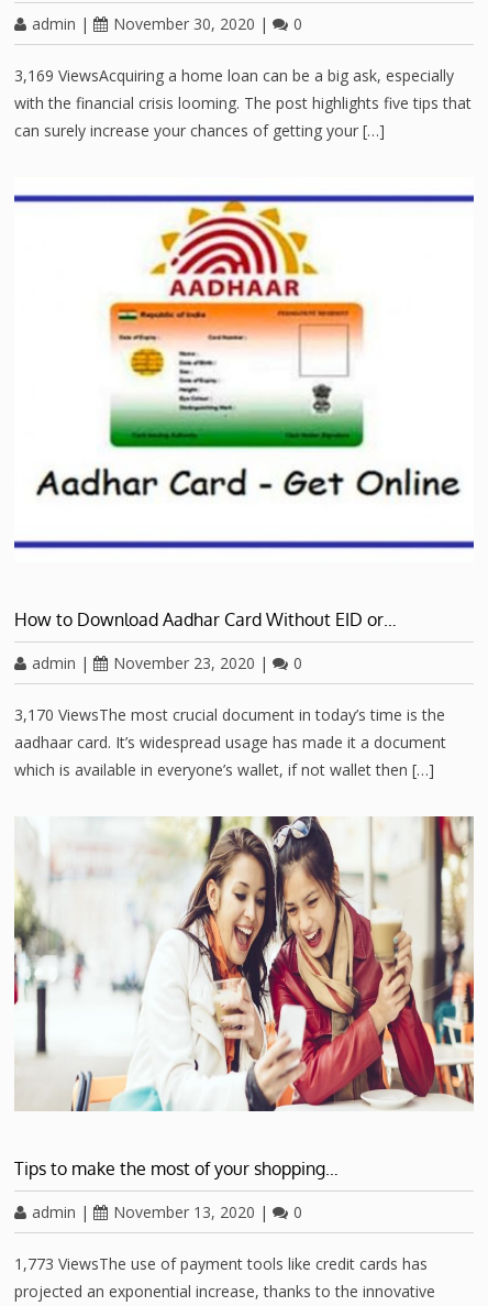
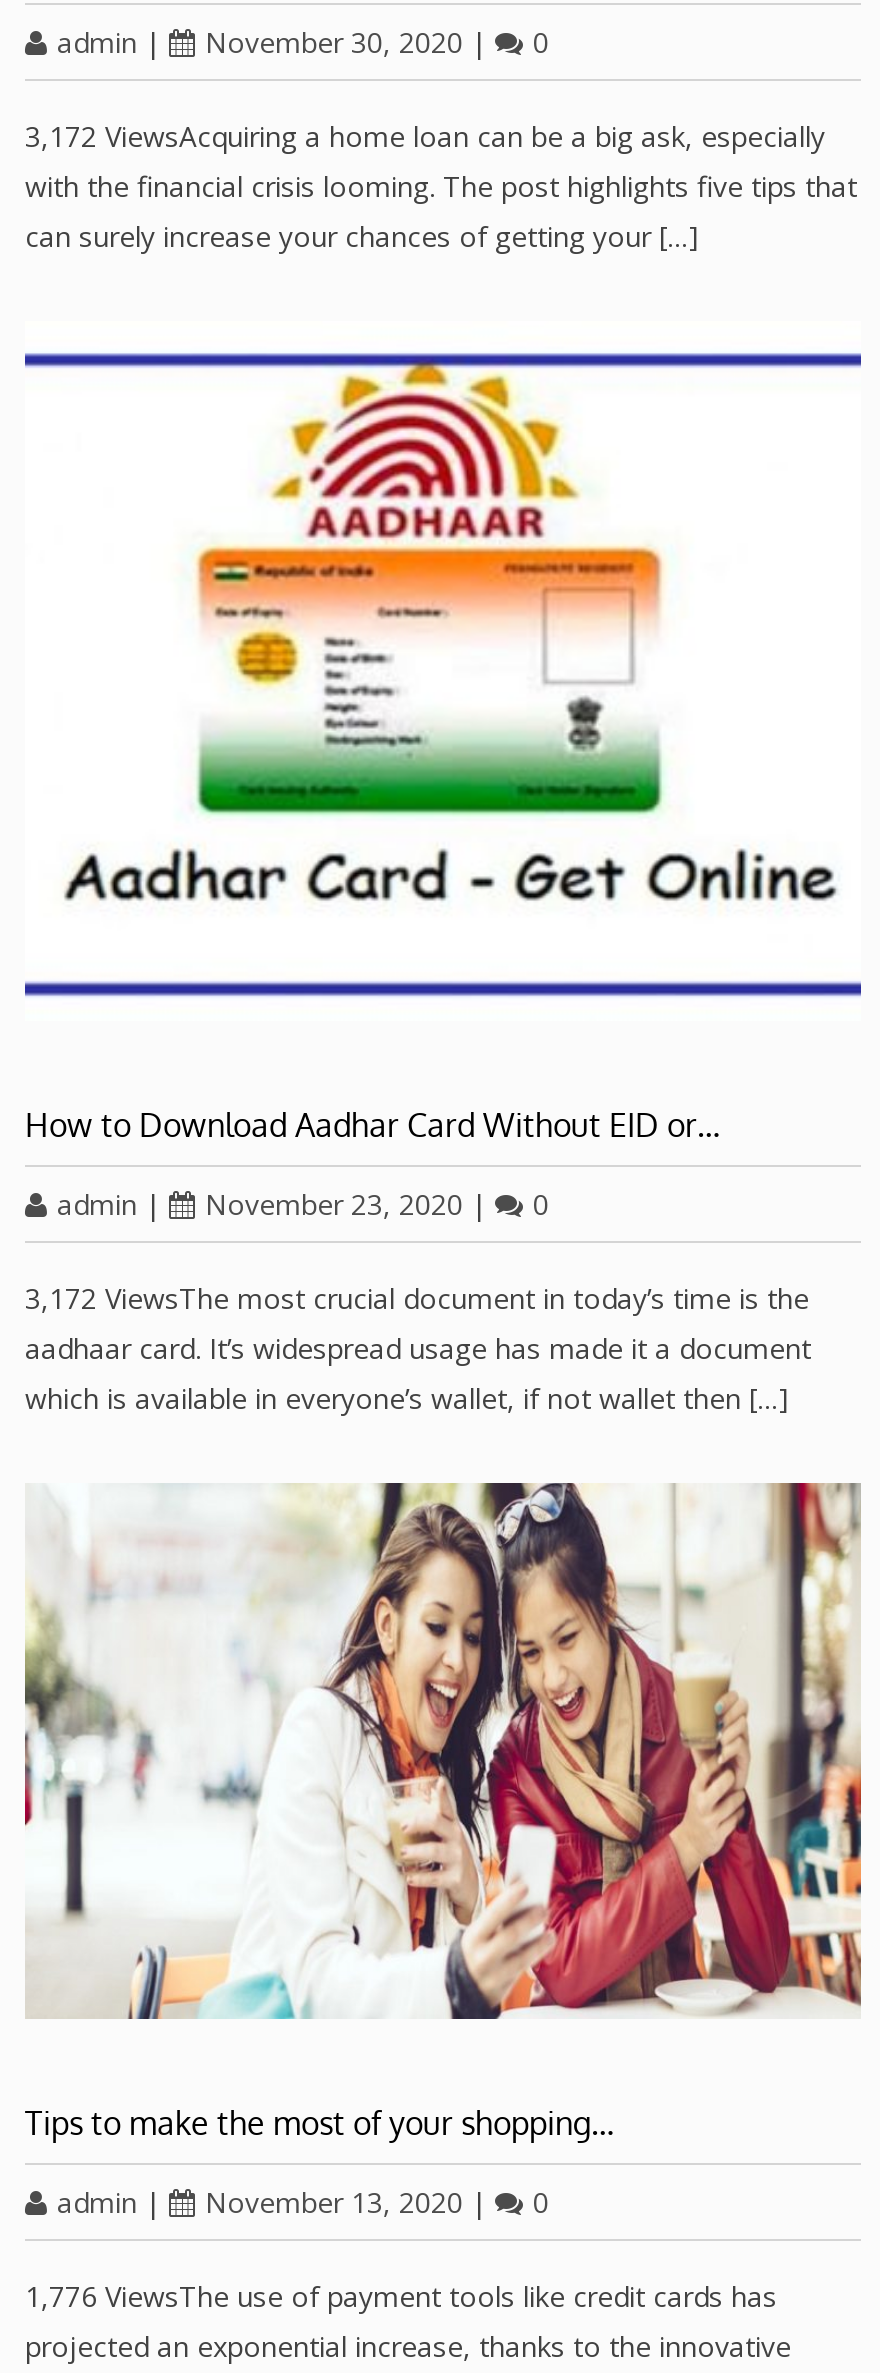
- 3,169 ViewsAcquiring a home loan can be a big ask, especially
+ 3,172 ViewsAcquiring a home loan can be a big ask, especially

- 3,170 ViewsThe most crucial document in today’s time is the
+ 3,172 ViewsThe most crucial document in today’s time is the

- 1,773 ViewsThe use of payment tools like credit cards has
+ 1,776 ViewsThe use of payment tools like credit cards has
